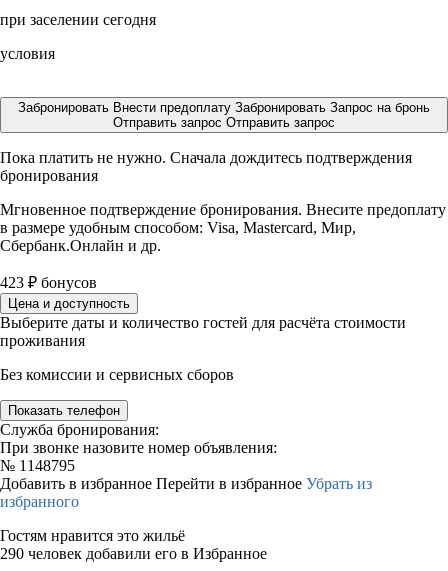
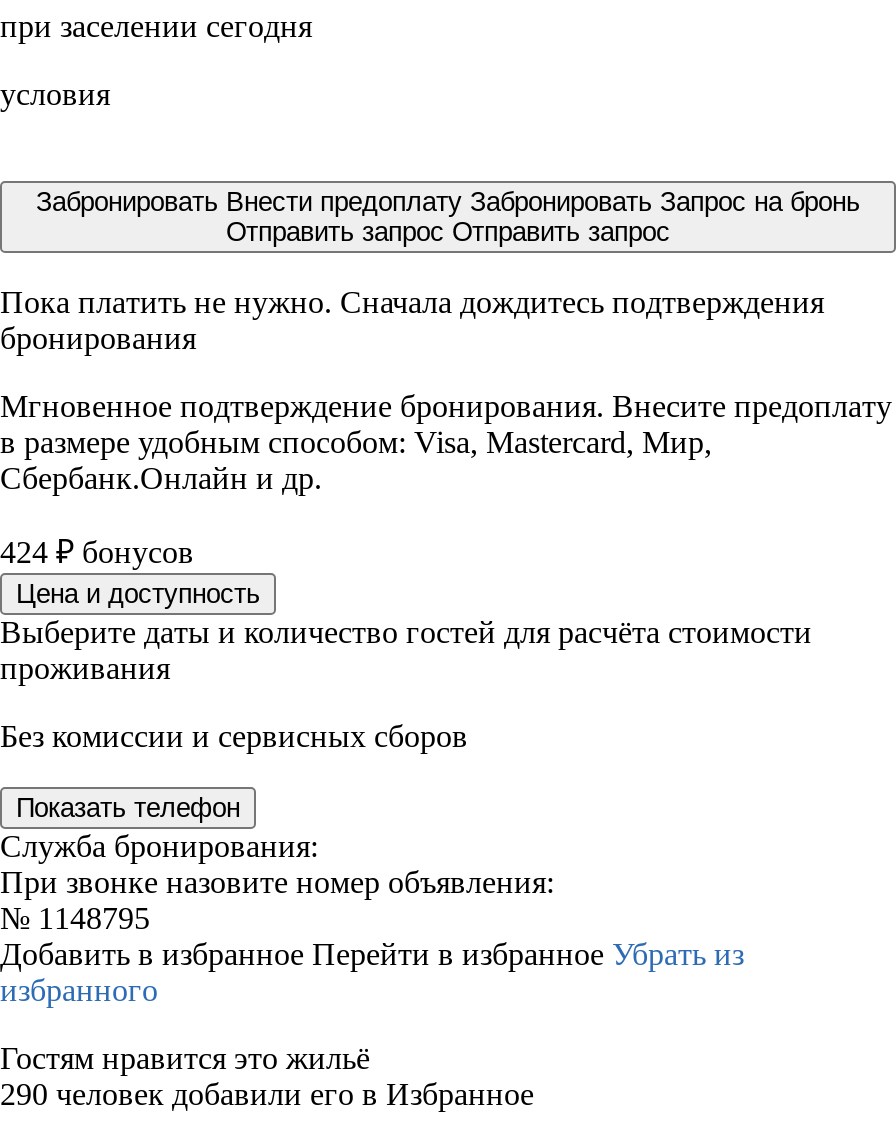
- 423 ₽ бонусов
+ 424 ₽ бонусов
